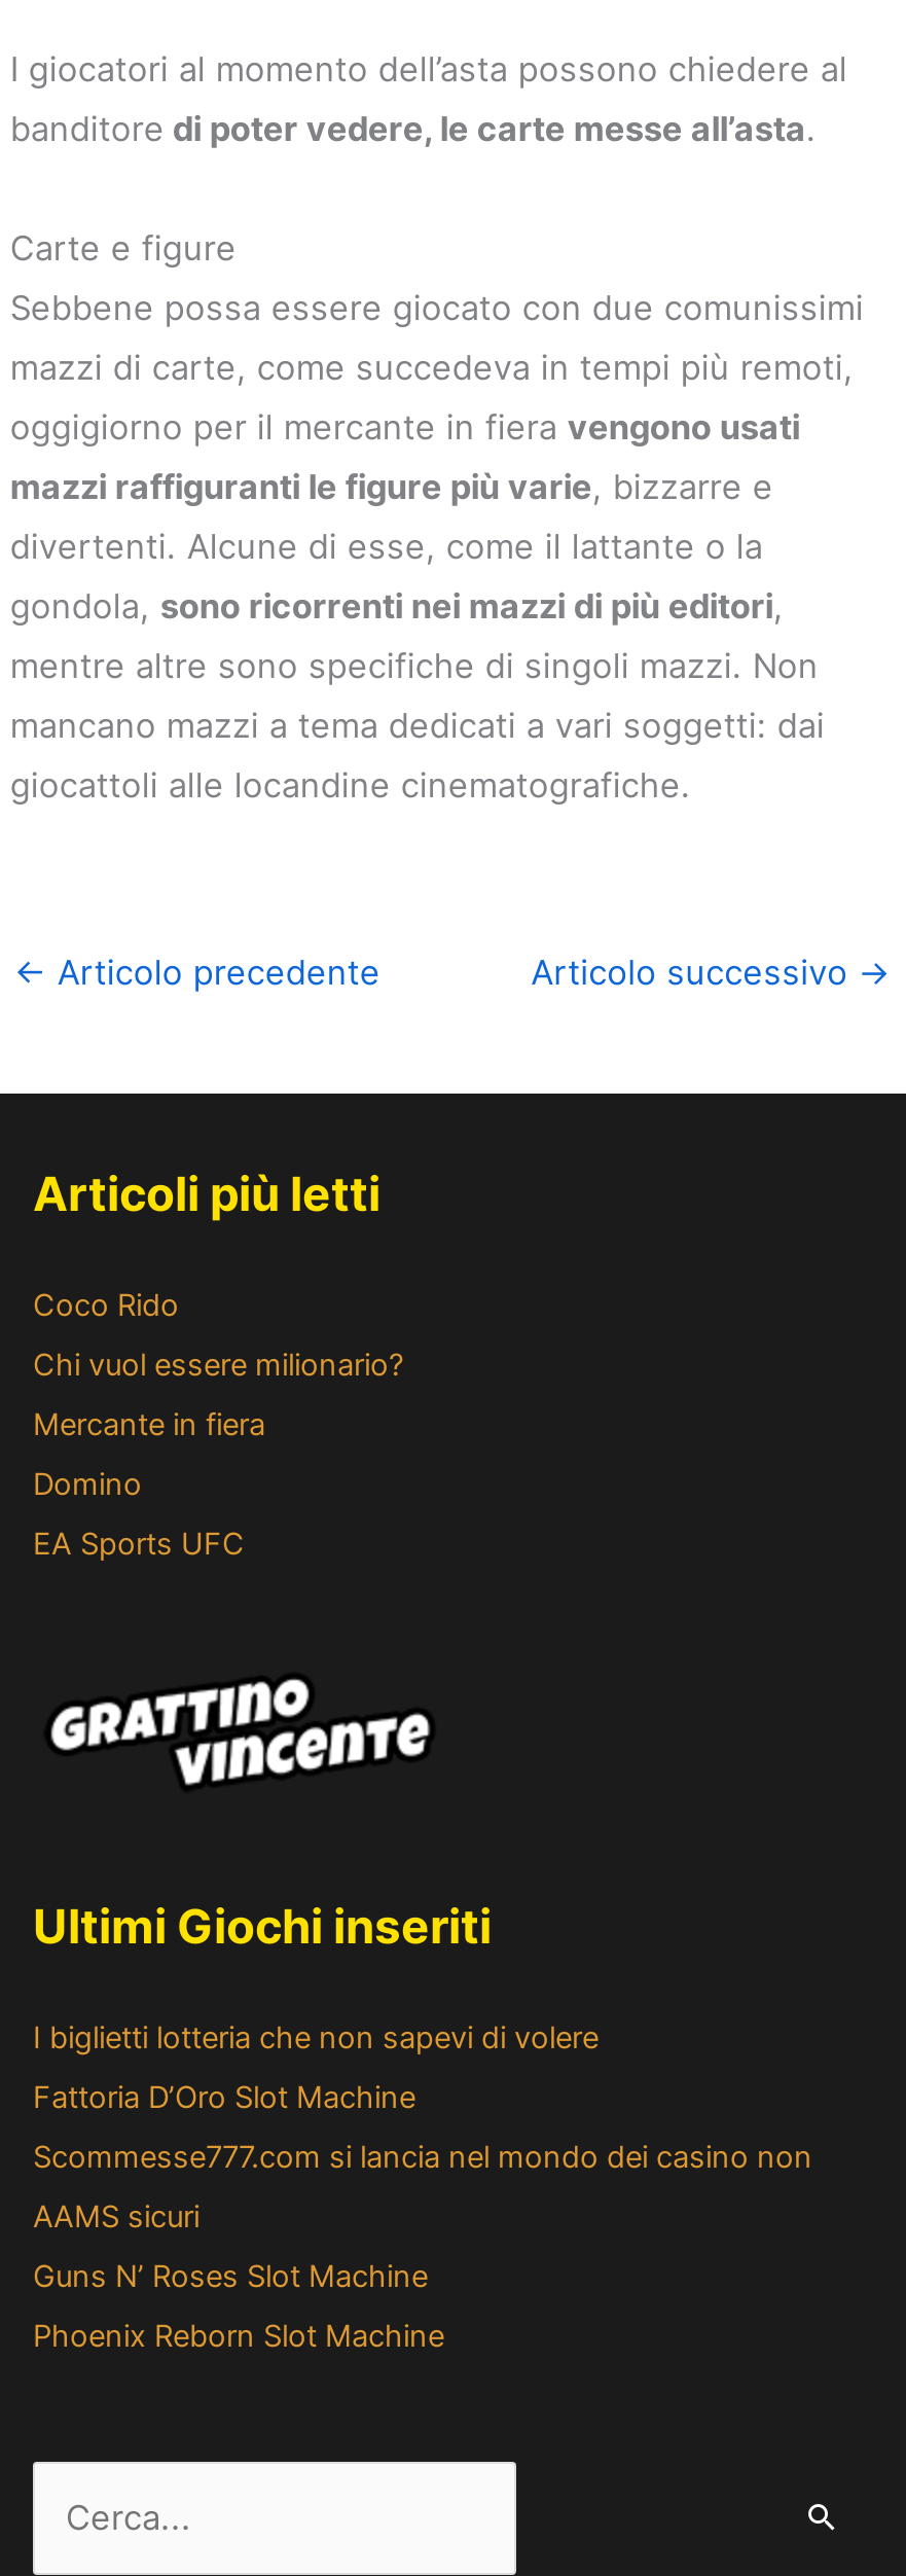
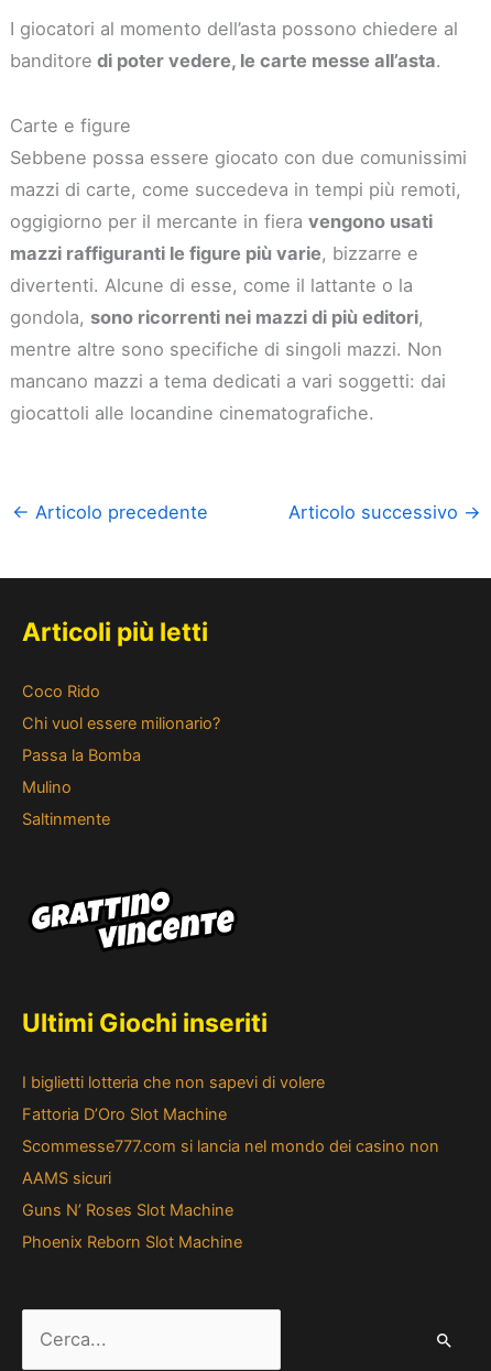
- Mercante in fiera
+ Passa la Bomba

- Domino
+ Mulino

- EA Sports UFC
+ Saltinmente
